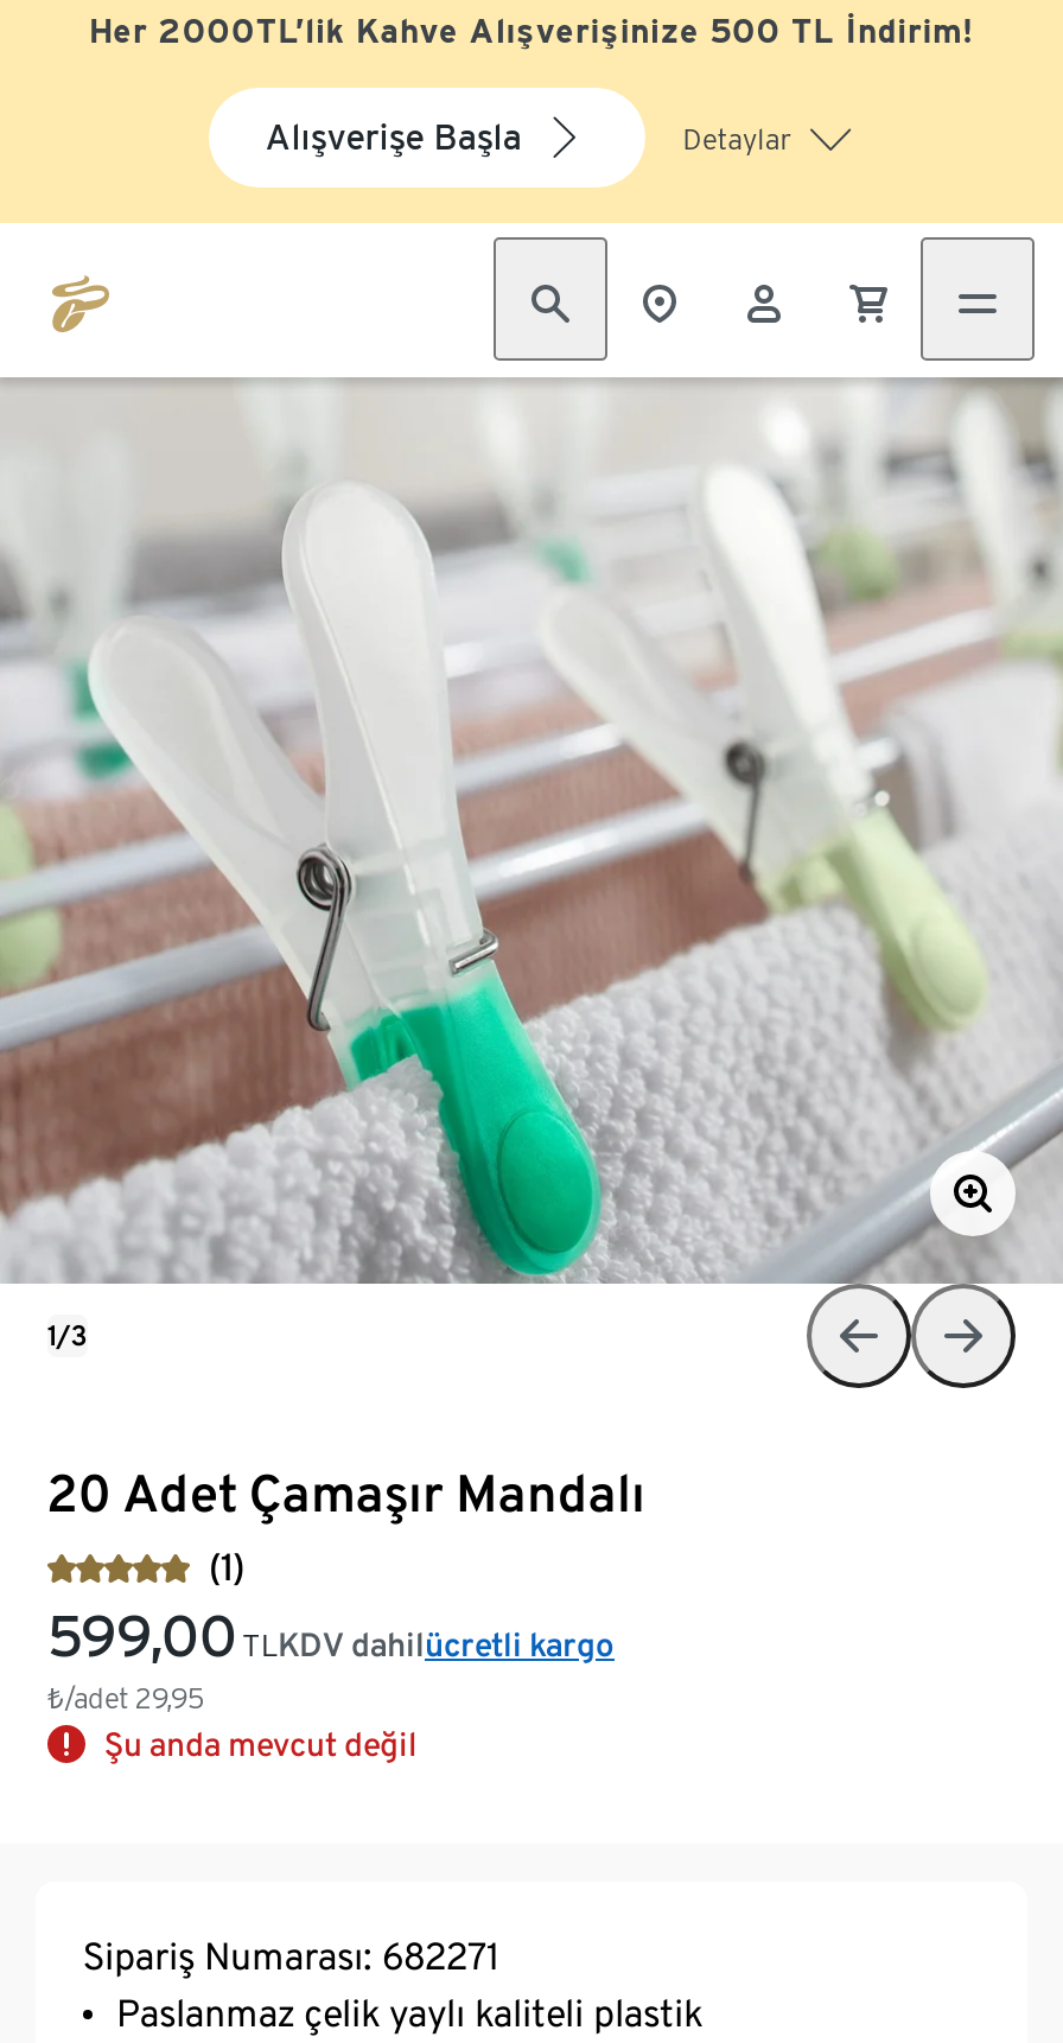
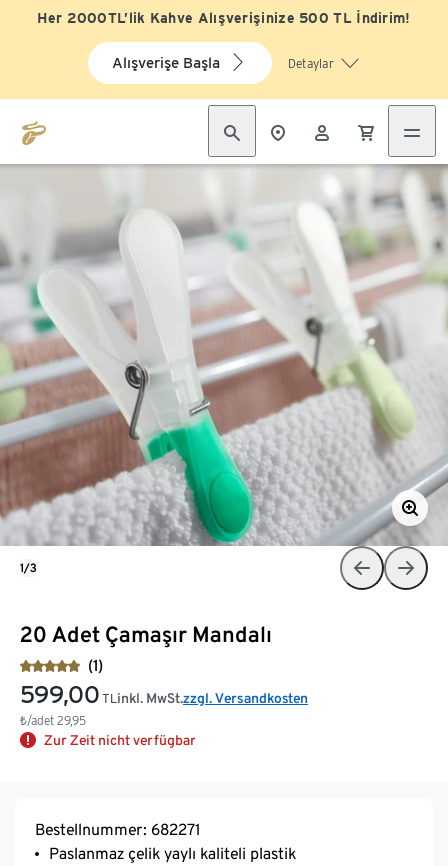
- KDV dahilücretli kargo
+ inkl. MwSt.zzgl. Versandkosten

- Şu anda mevcut değil
+ Zur Zeit nicht verfügbar

- Sipariş Numarası: 682271
+ Bestellnummer: 682271
